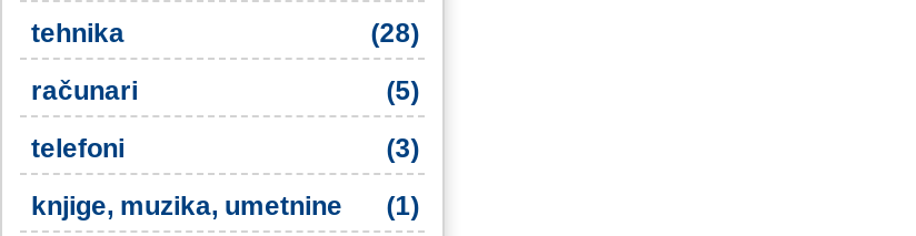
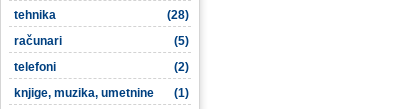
- (3)
+ (2)
